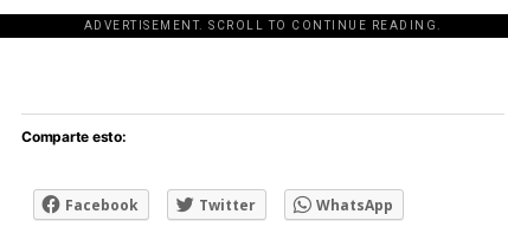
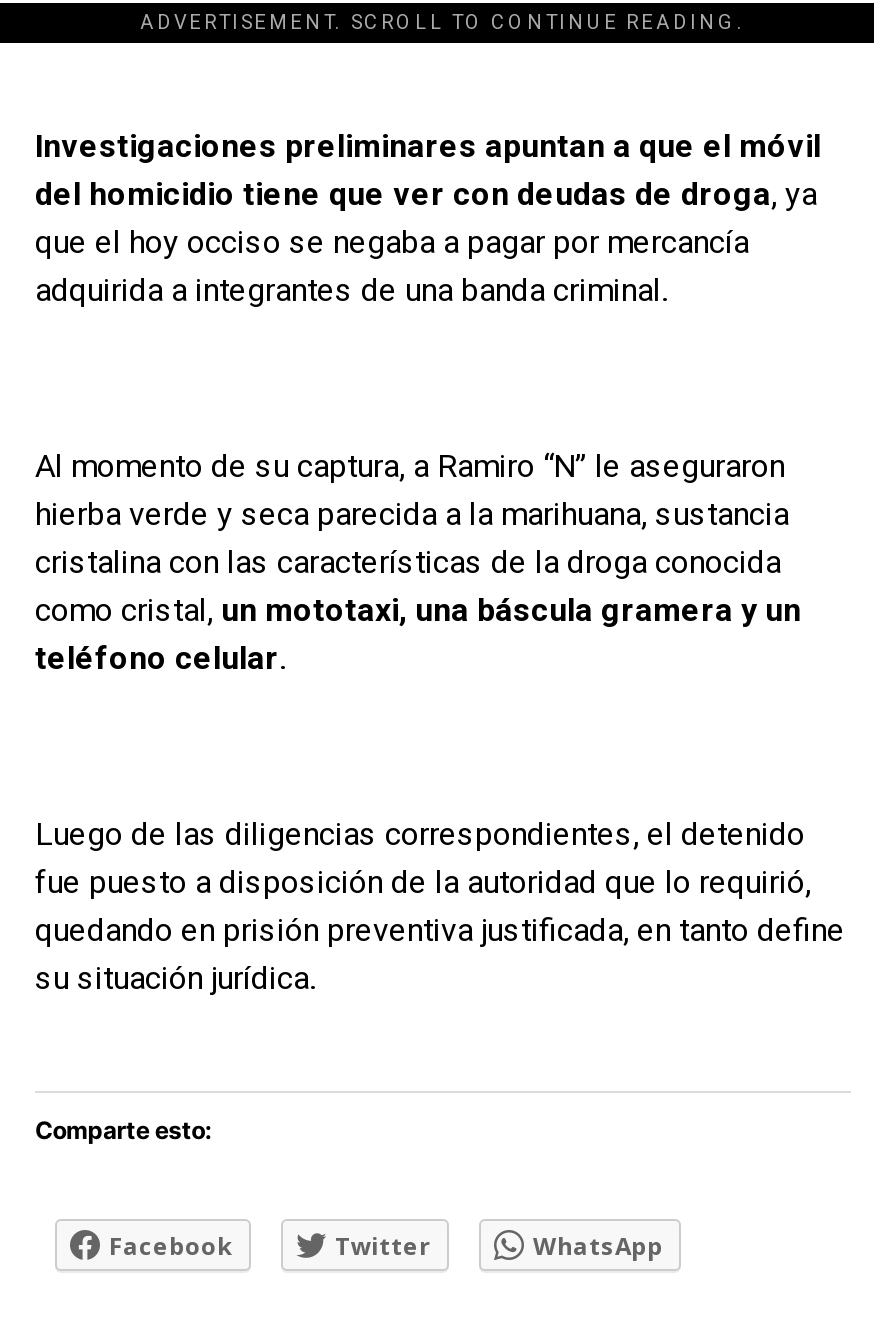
+ Investigaciones preliminares apuntan a que el móvil
+ del homicidio tiene que ver con deudas de droga, ya
+ que el hoy occiso se negaba a pagar por mercancía
+ adquirida a integrantes de una banda criminal.

+ Al momento de su captura, a Ramiro “N” le aseguraron
+ hierba verde y seca parecida a la marihuana, sustancia
+ cristalina con las características de la droga conocida
+ como cristal, un mototaxi, una báscula gramera y un
+ teléfono celular.

+ Luego de las diligencias correspondientes, el detenido
+ fue puesto a disposición de la autoridad que lo requirió,
+ quedando en prisión preventiva justificada, en tanto define
+ su situación jurídica.
